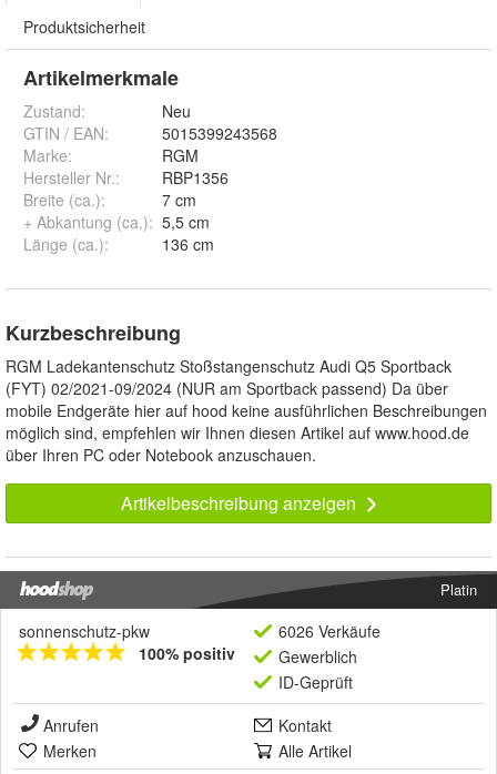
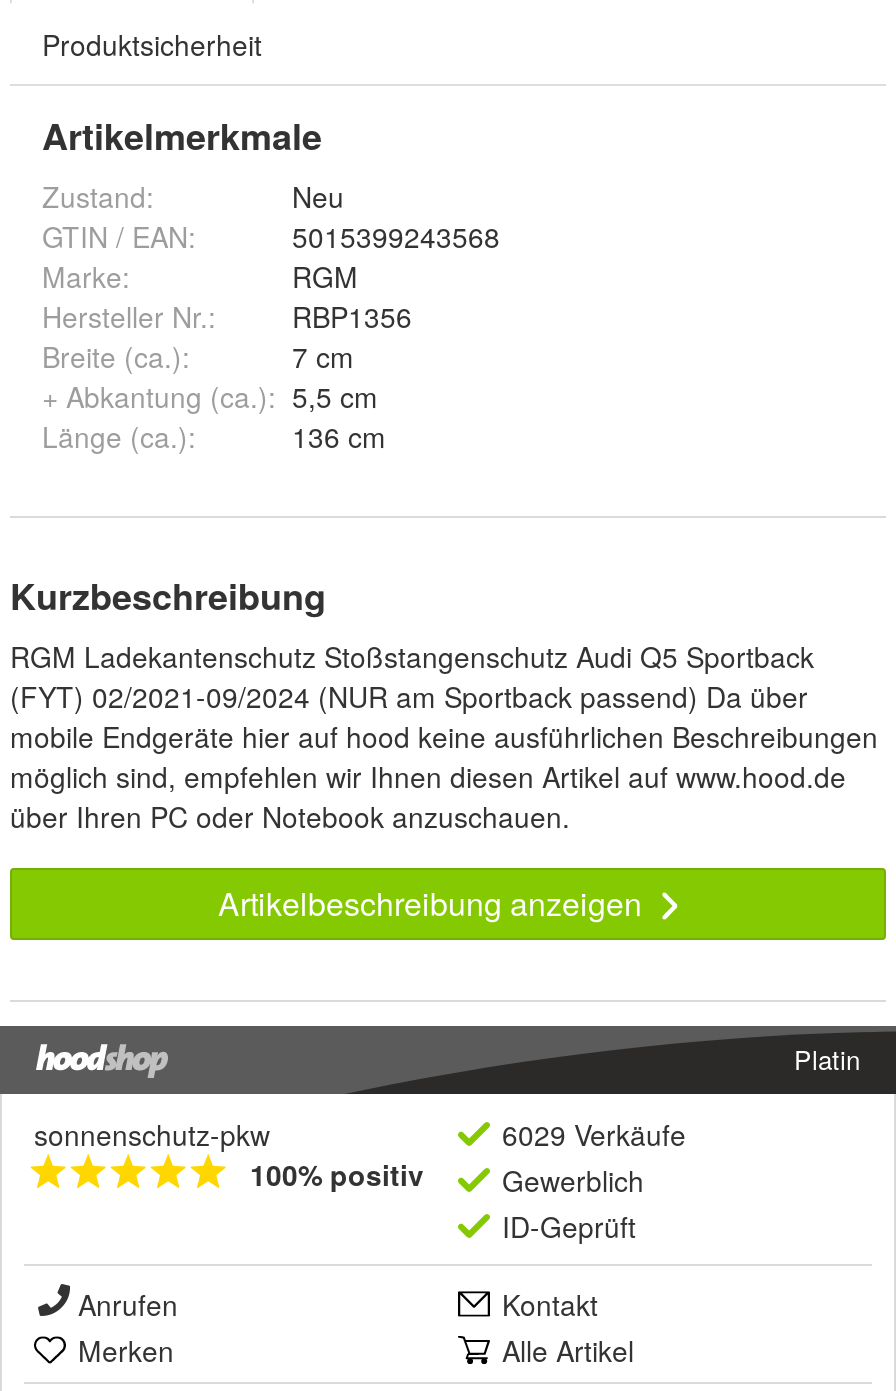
- 6026 Verkäufe
+ 6029 Verkäufe
